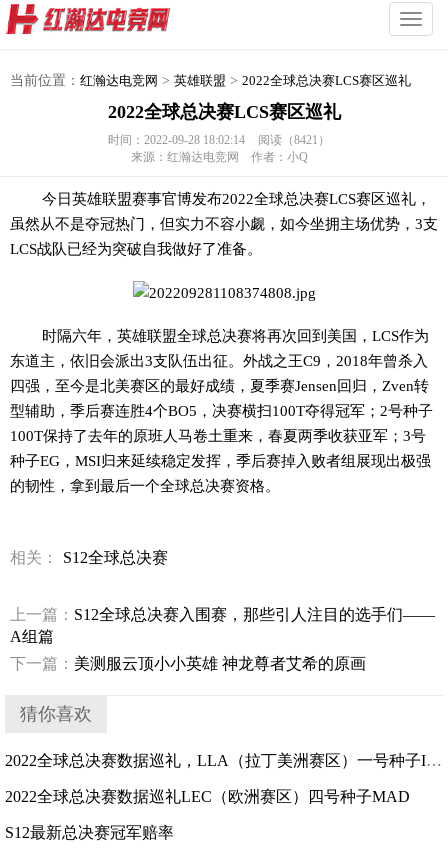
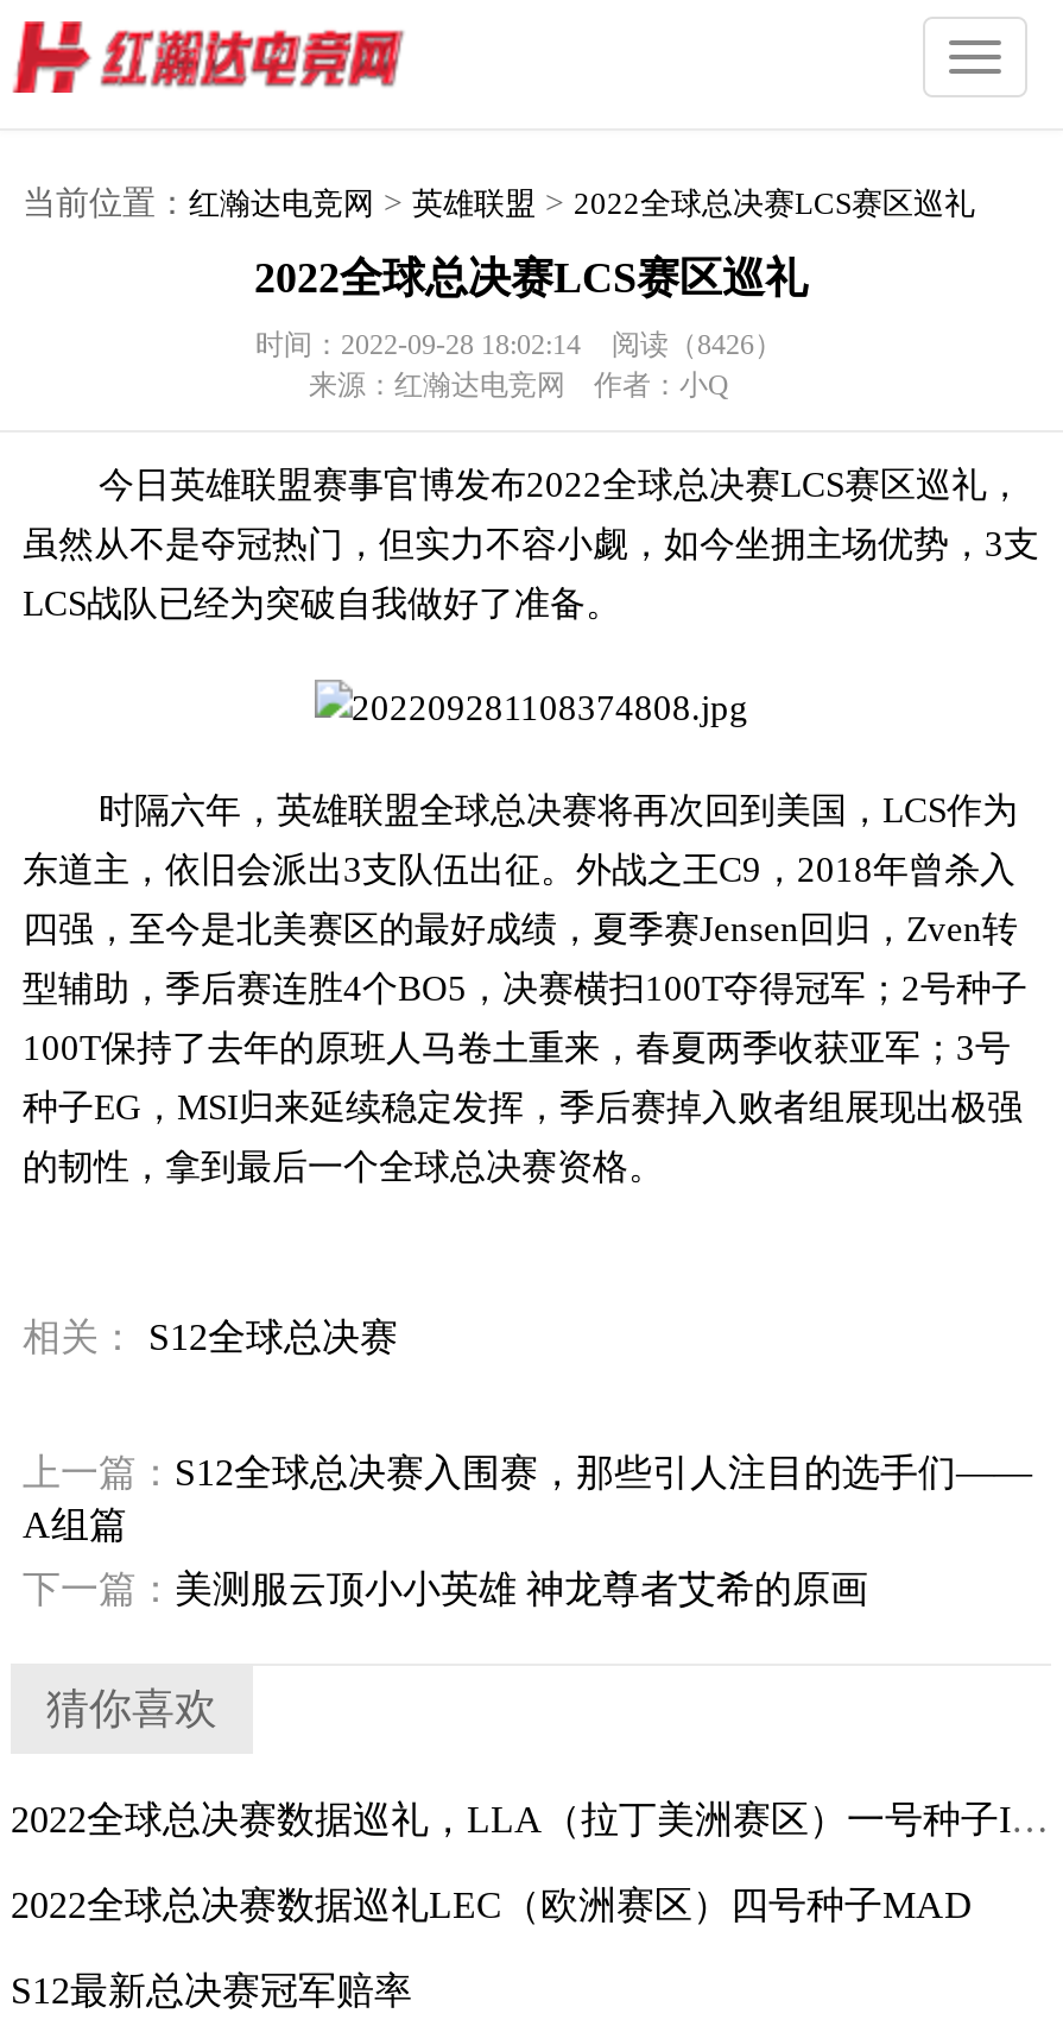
- 时间：2022-09-28 18:02:14 阅读（8421）
+ 时间：2022-09-28 18:02:14 阅读（8426）
